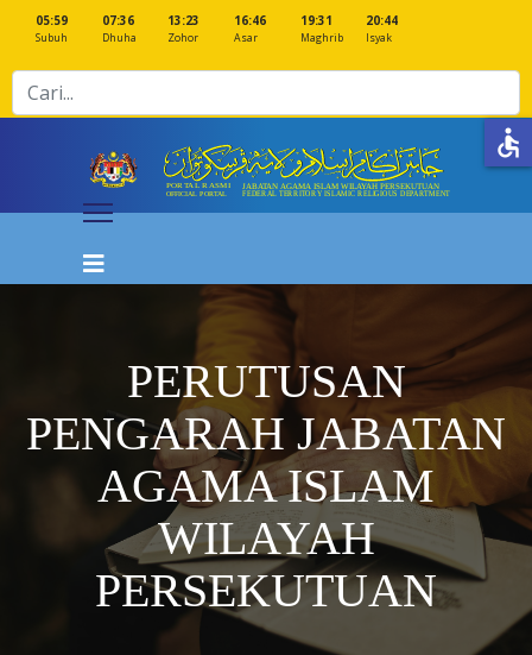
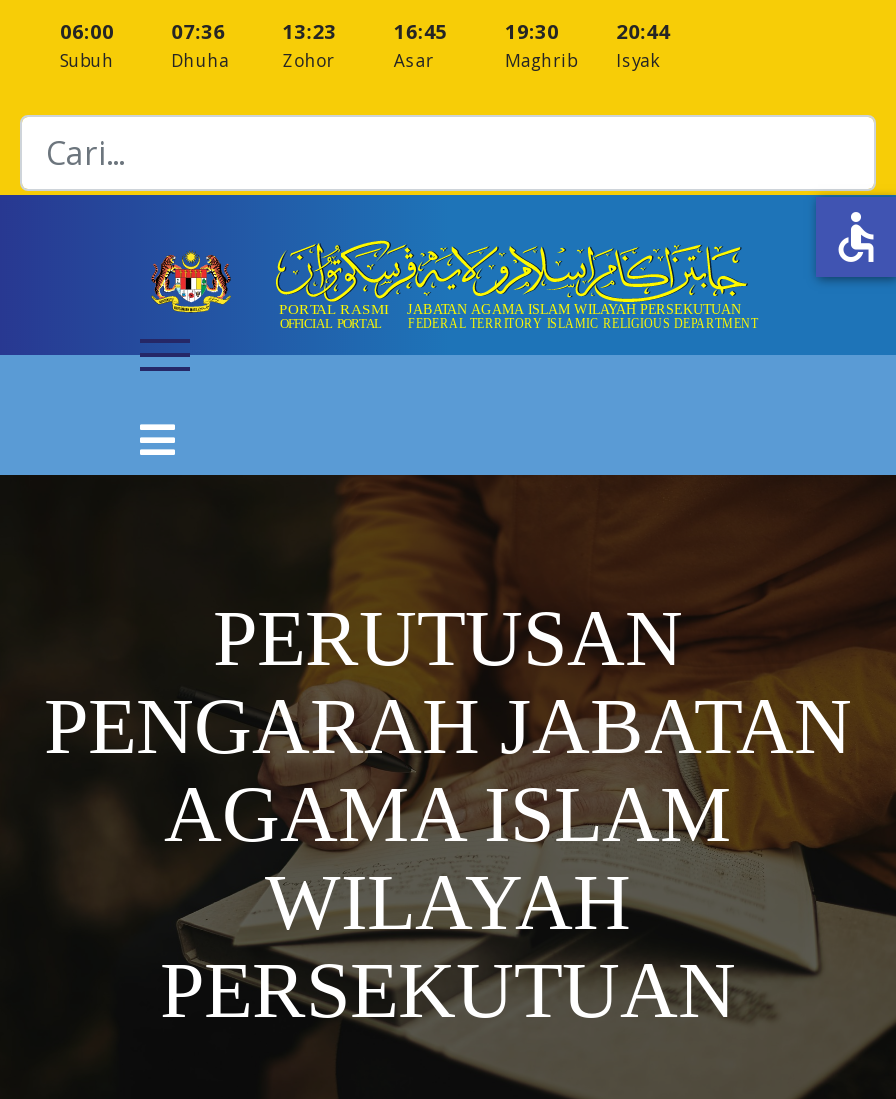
- 05:59
+ 06:00

- 16:46
+ 16:45

- 19:31
+ 19:30
